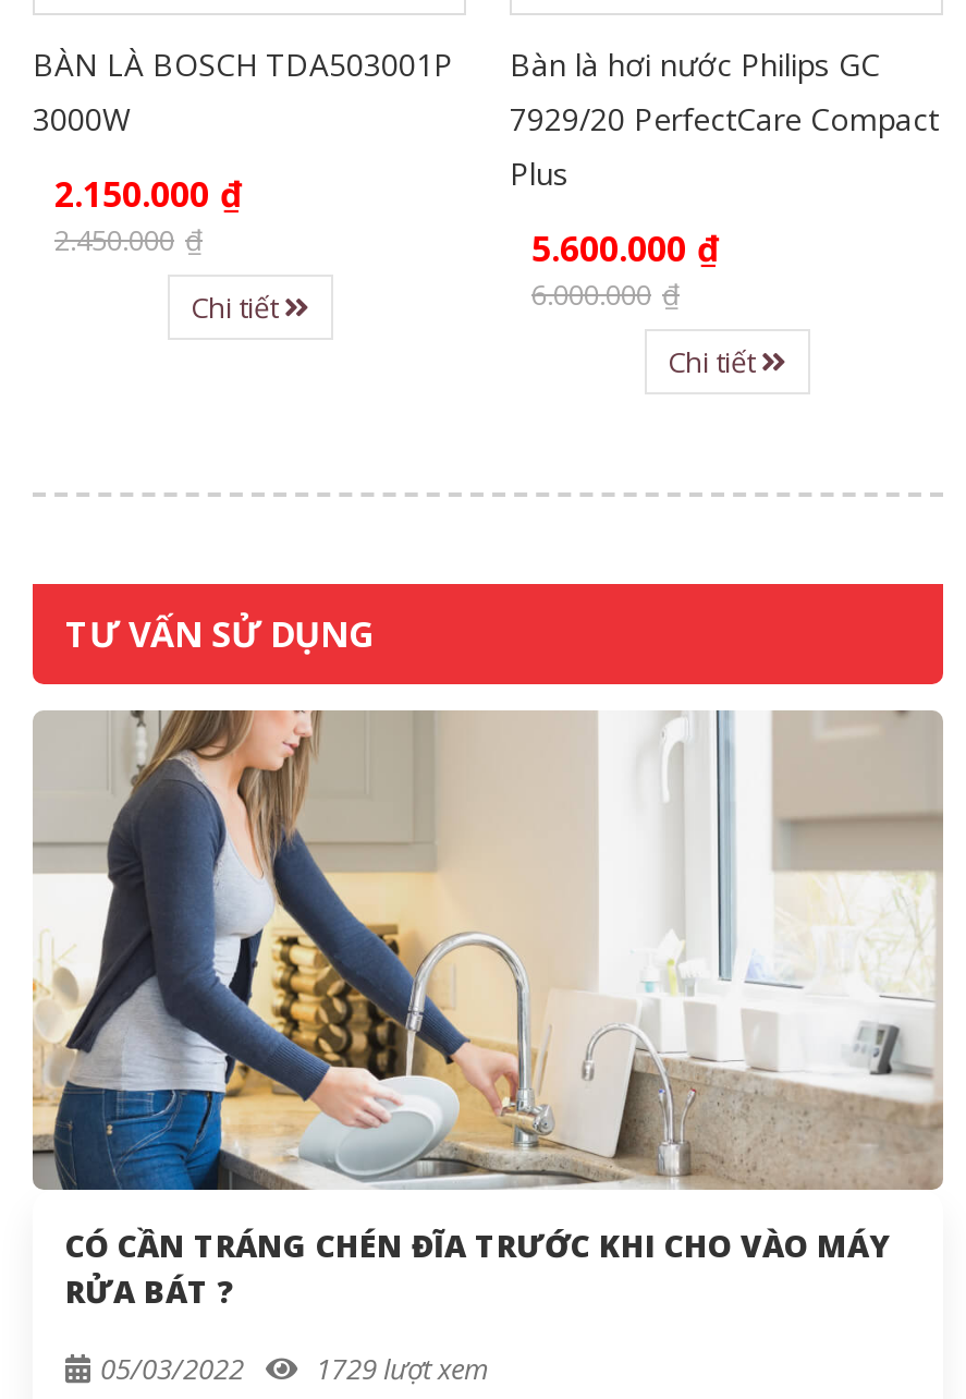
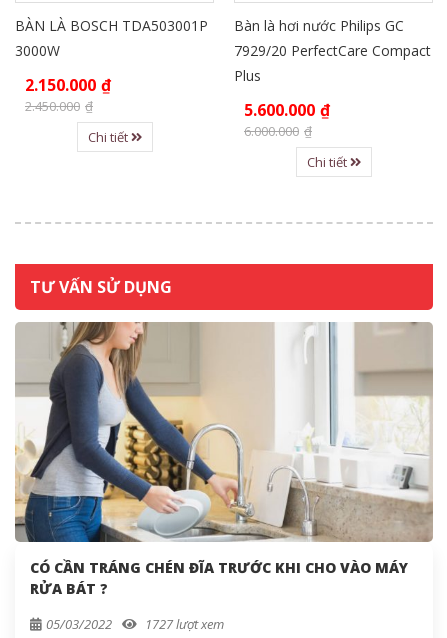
- 05/03/2022 1729 lượt xem
+ 05/03/2022 1727 lượt xem
